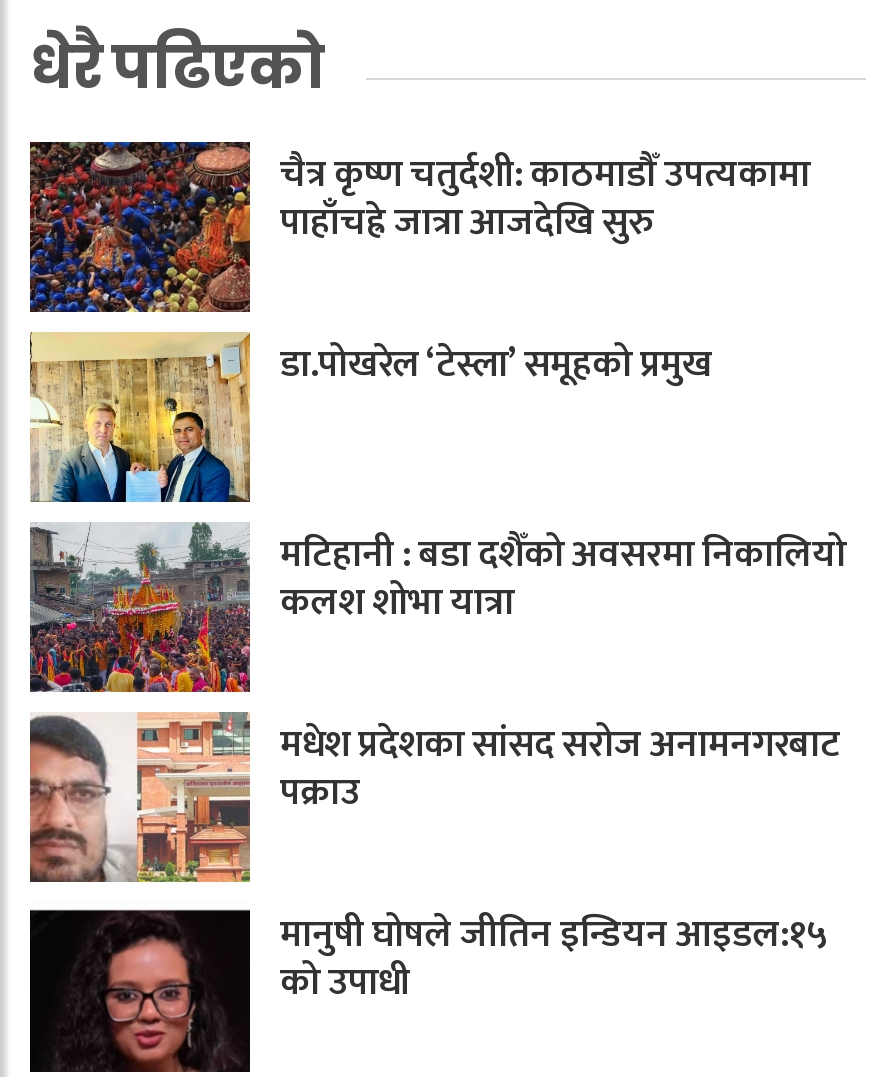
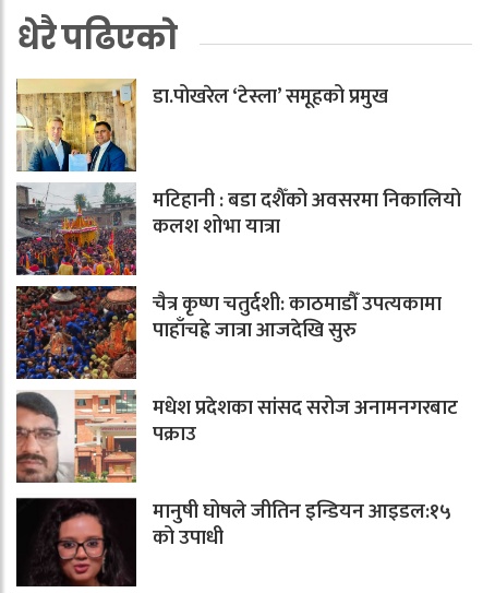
moved down: [image] | चैत्र कृष्ण चतुर्दशी: काठमाडौँ उपत्यकामा | पाहाँचह्रे जात्रा आजदेखि सुरु

moved up: डा.पोखरेल ‘टेस्ला’ समूहको प्रमुख | मटिहानी : बडा दशैँको अवसरमा निकालियो | कलश शोभा यात्रा
